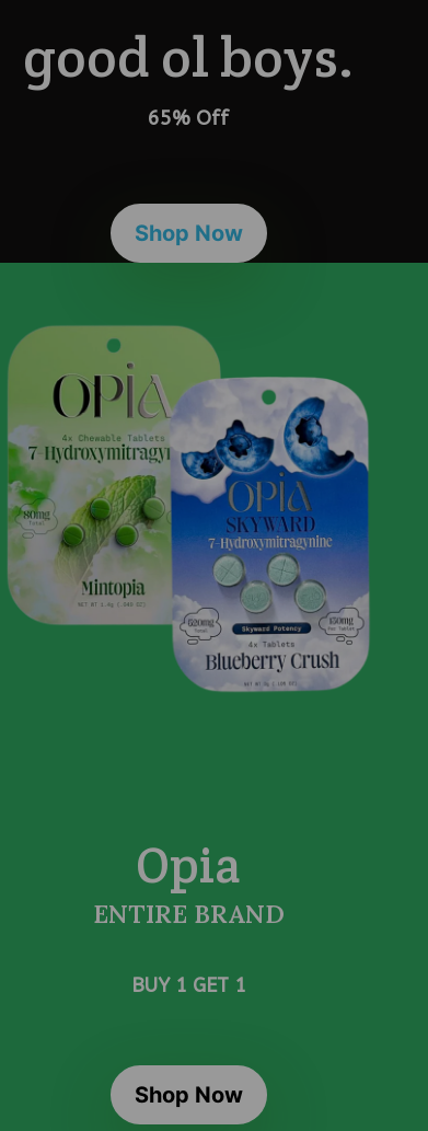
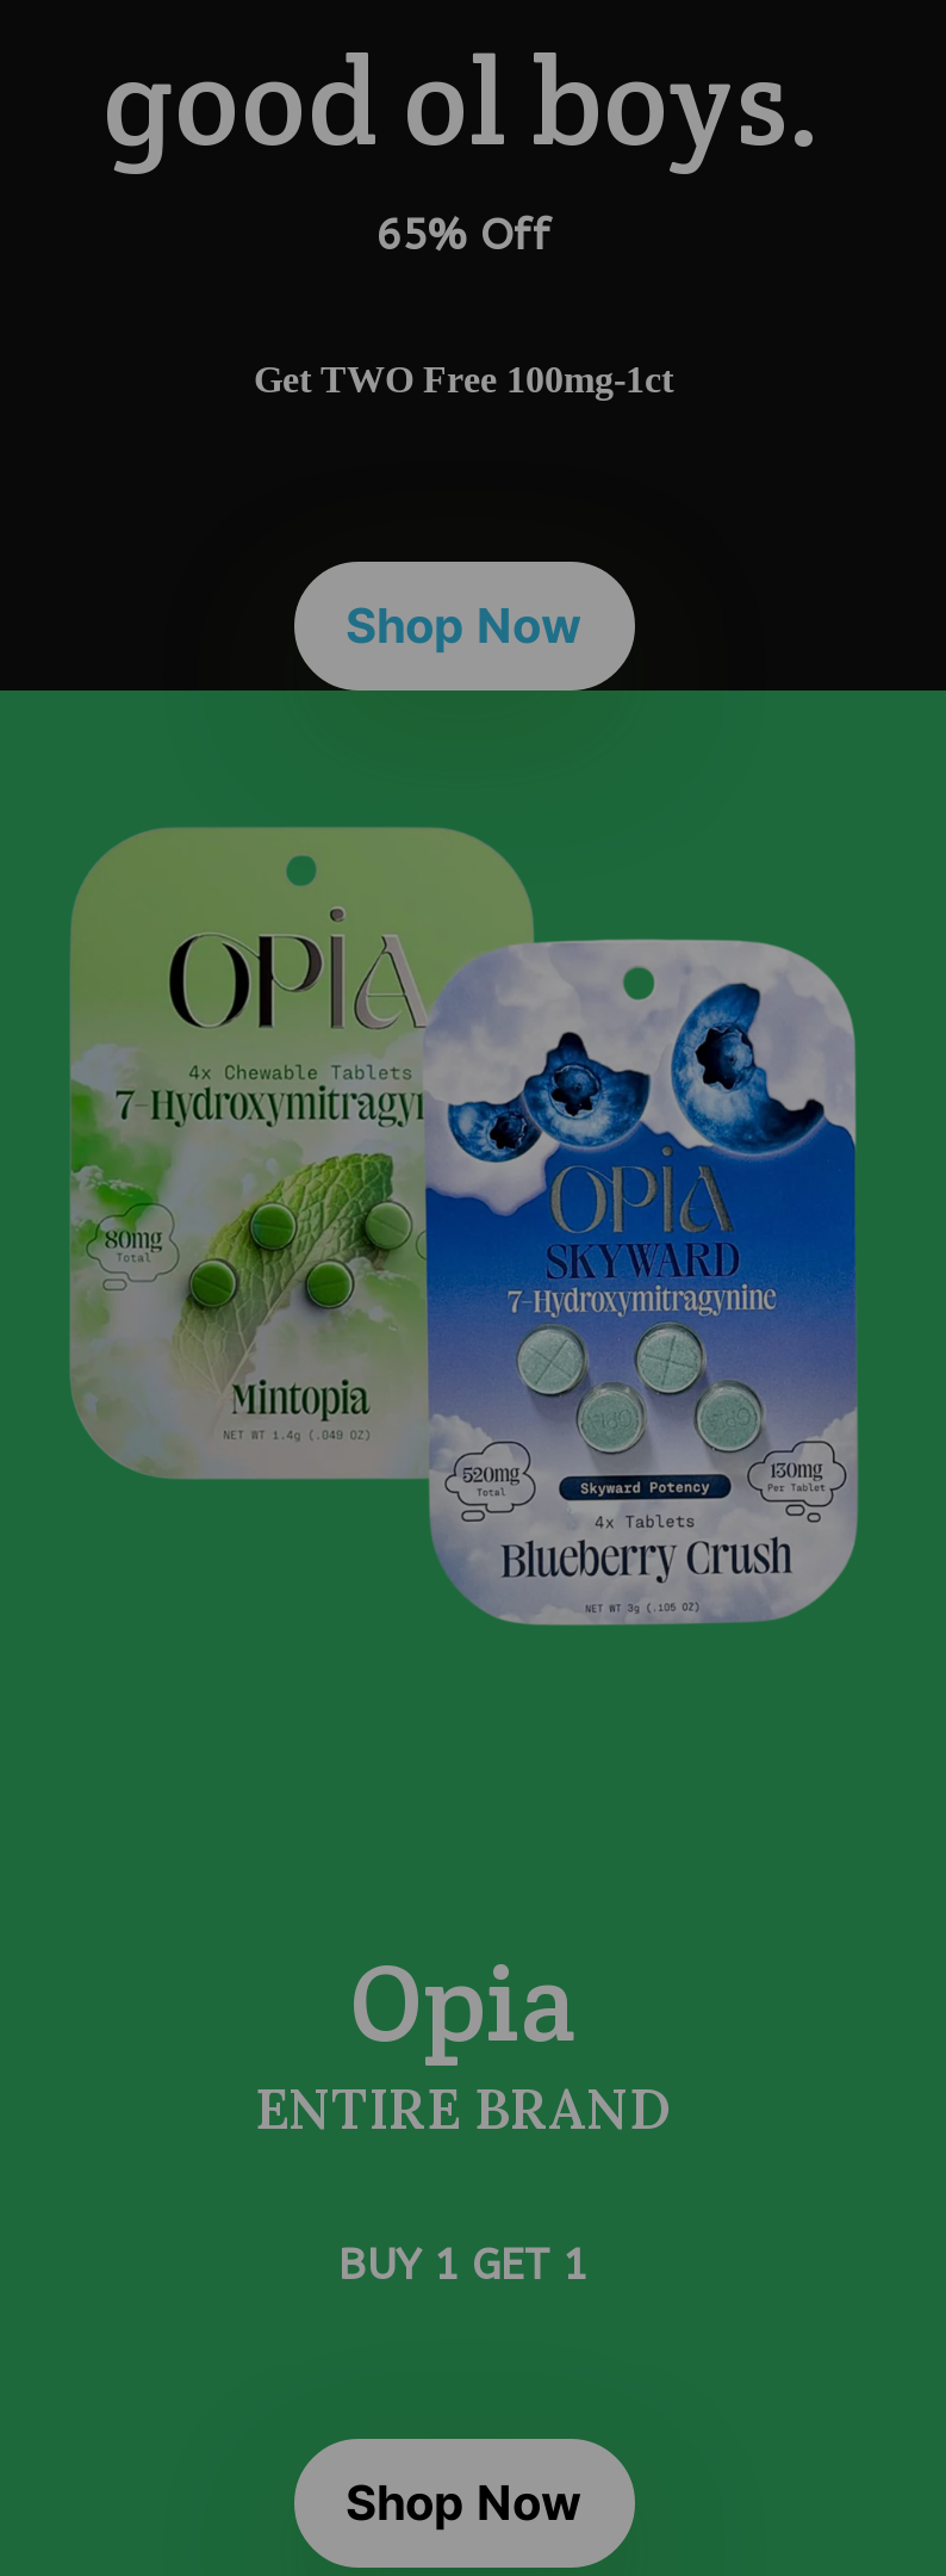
+ Get TWO Free 100mg-1ct
